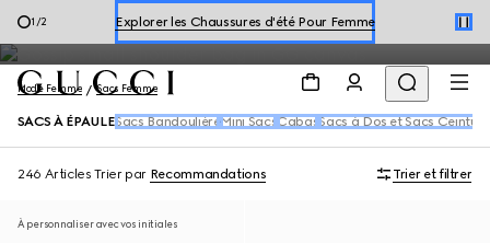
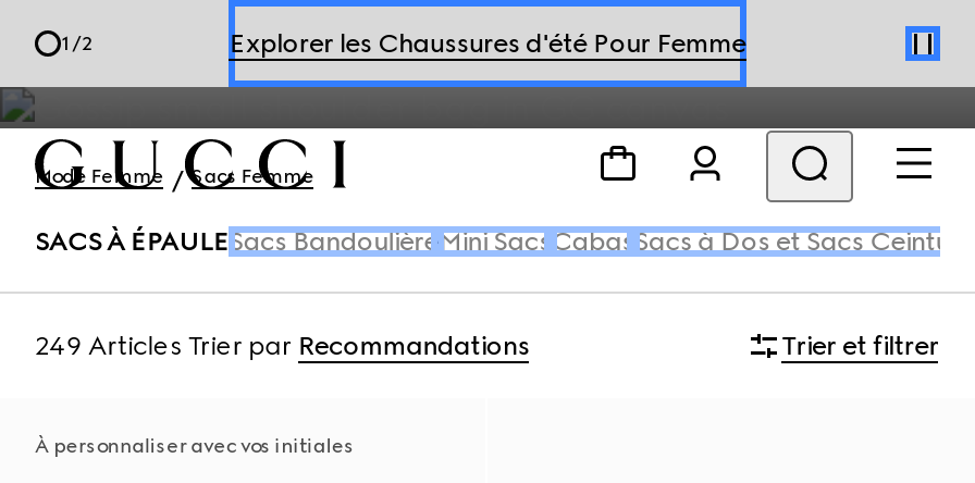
- 246 Articles Trier par Recommandations
+ 249 Articles Trier par Recommandations
